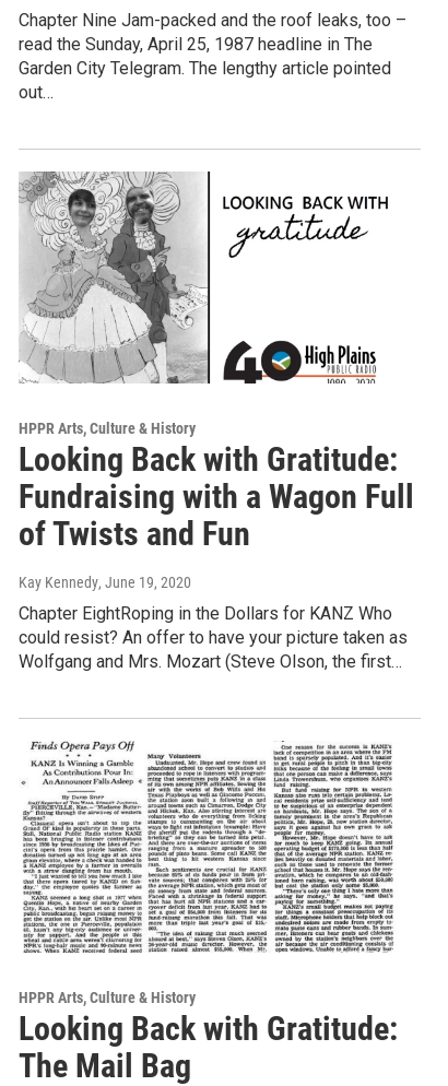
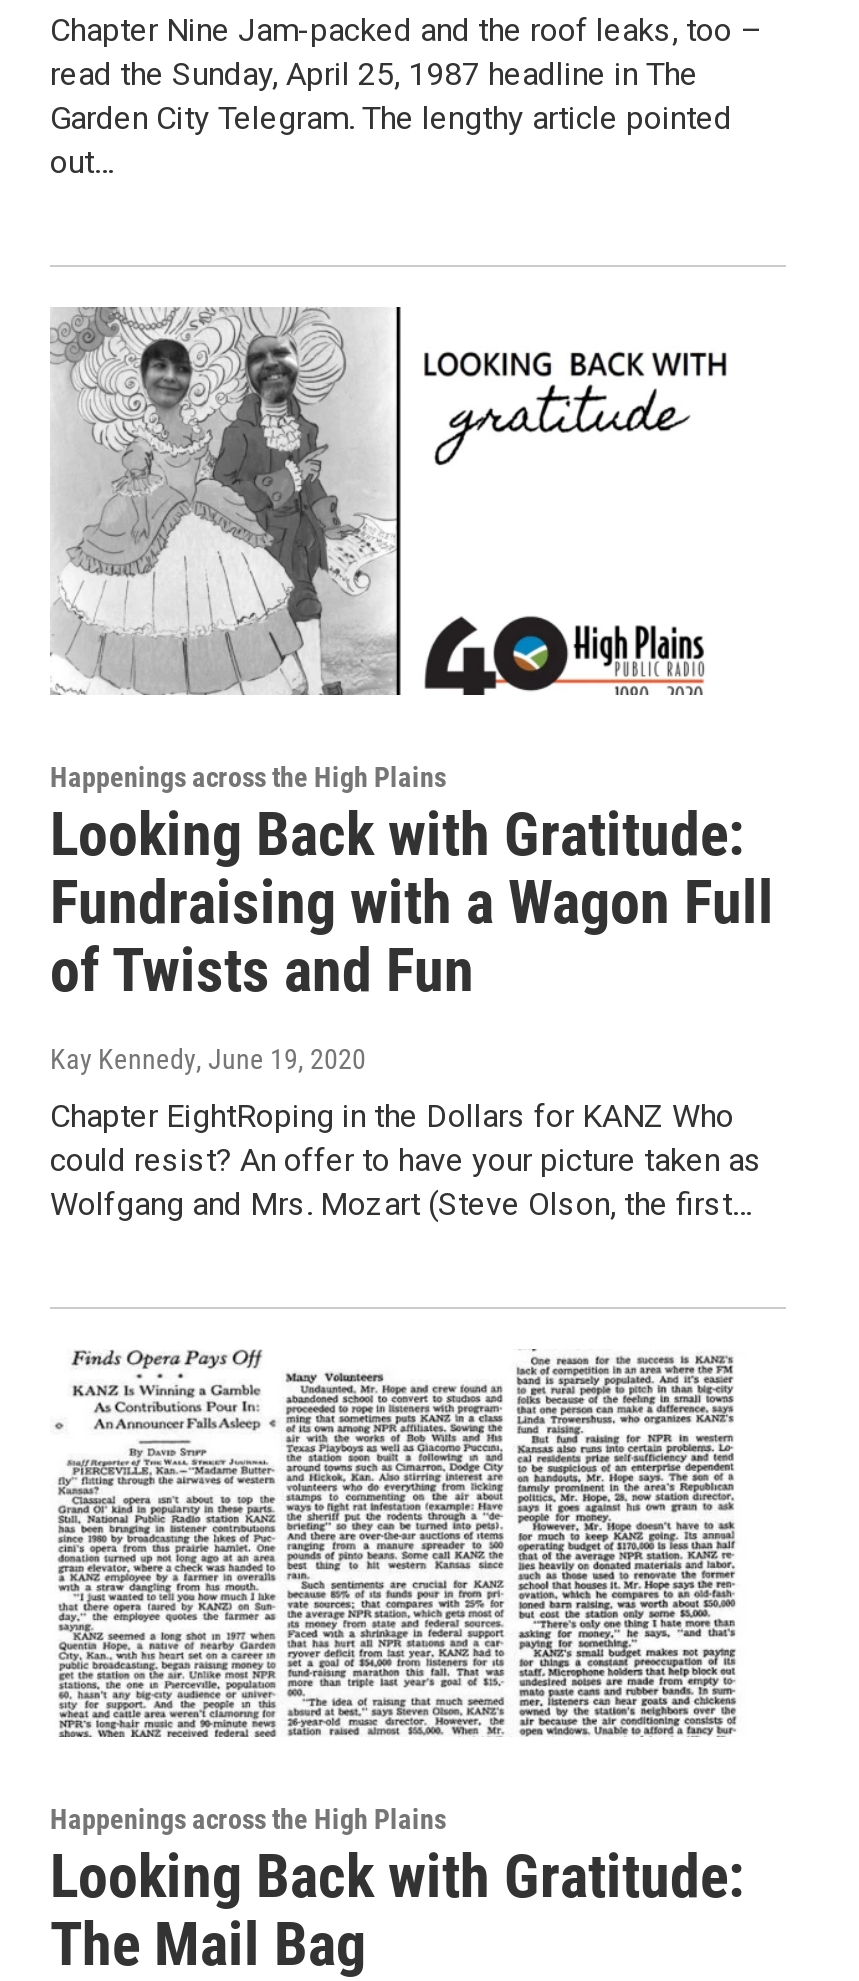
- HPPR Arts, Culture & History
+ Happenings across the High Plains

- HPPR Arts, Culture & History
+ Happenings across the High Plains
